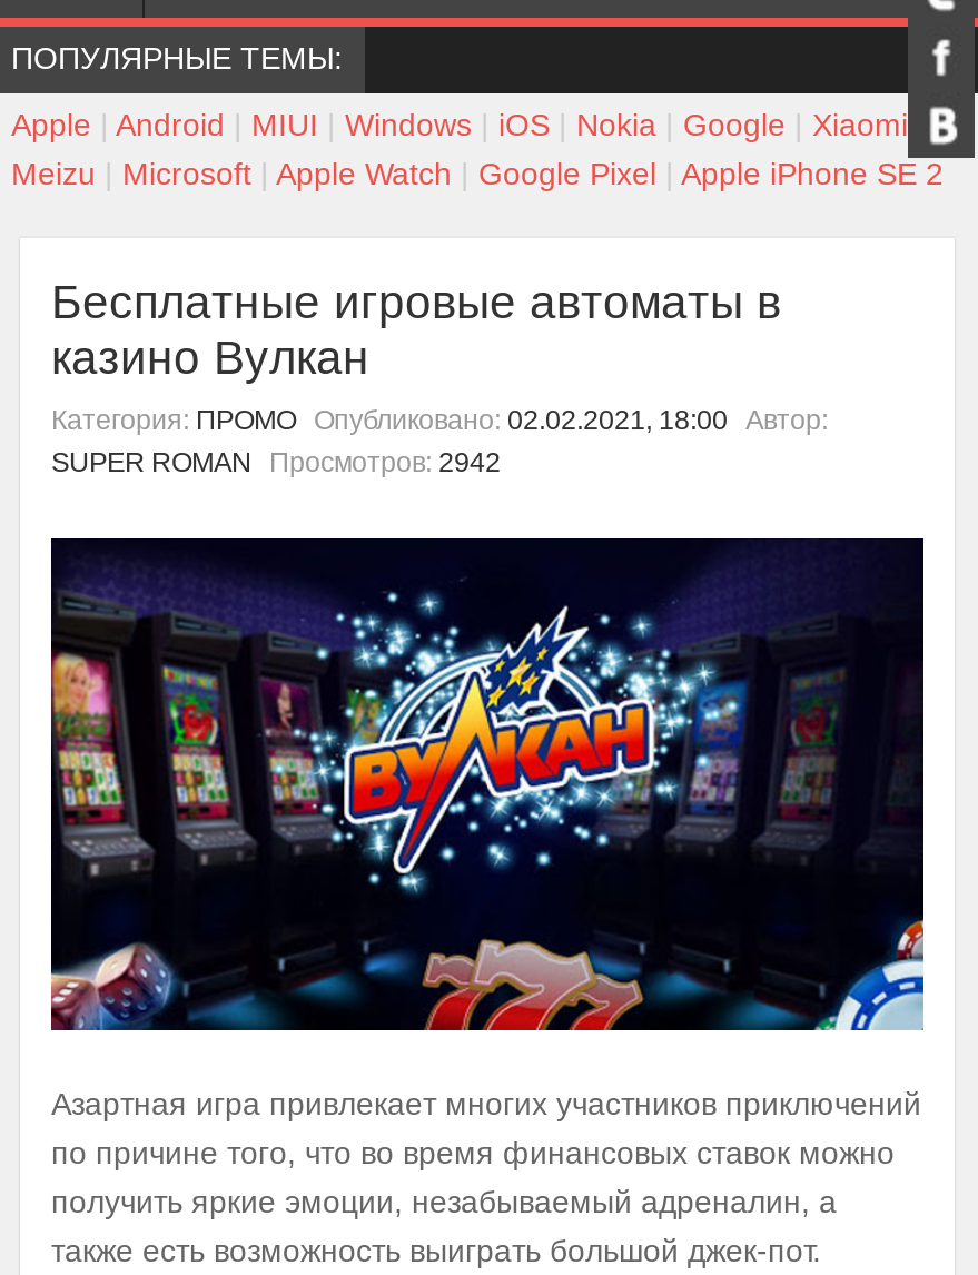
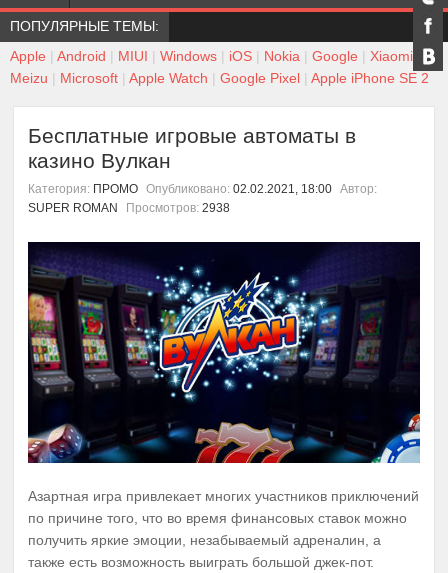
- SUPER ROMAN Просмотров: 2942
+ SUPER ROMAN Просмотров: 2938
